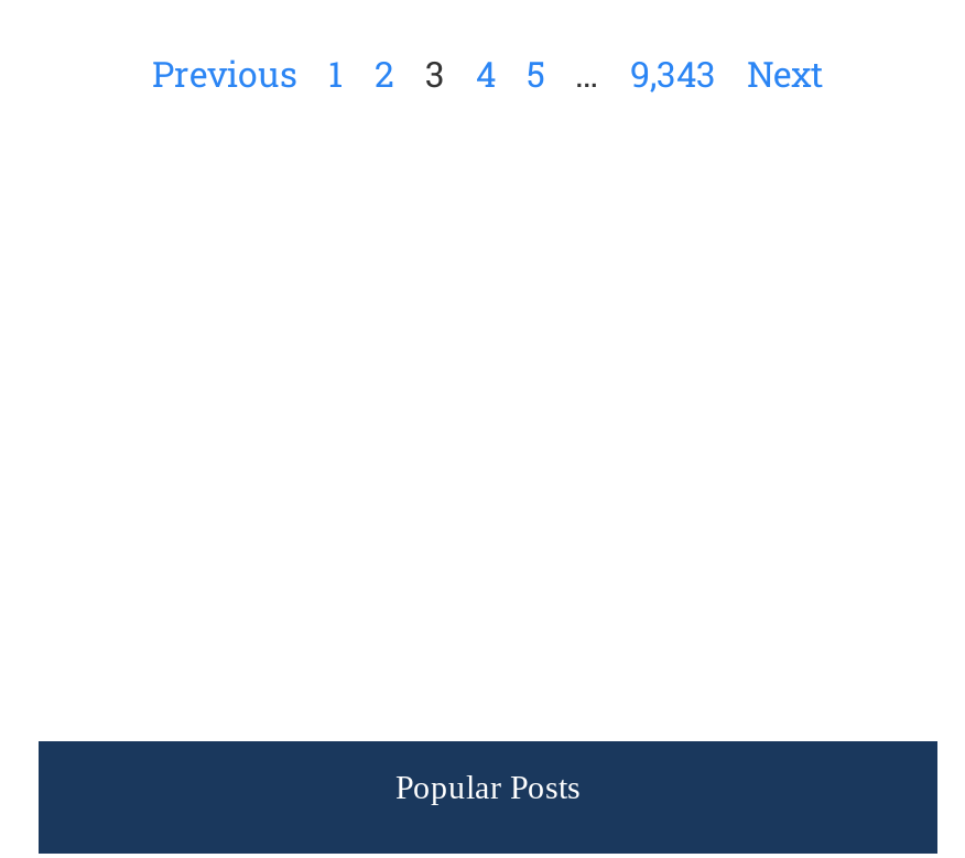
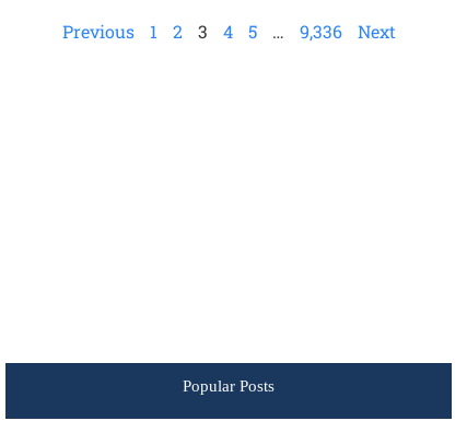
- 9,343
+ 9,336
